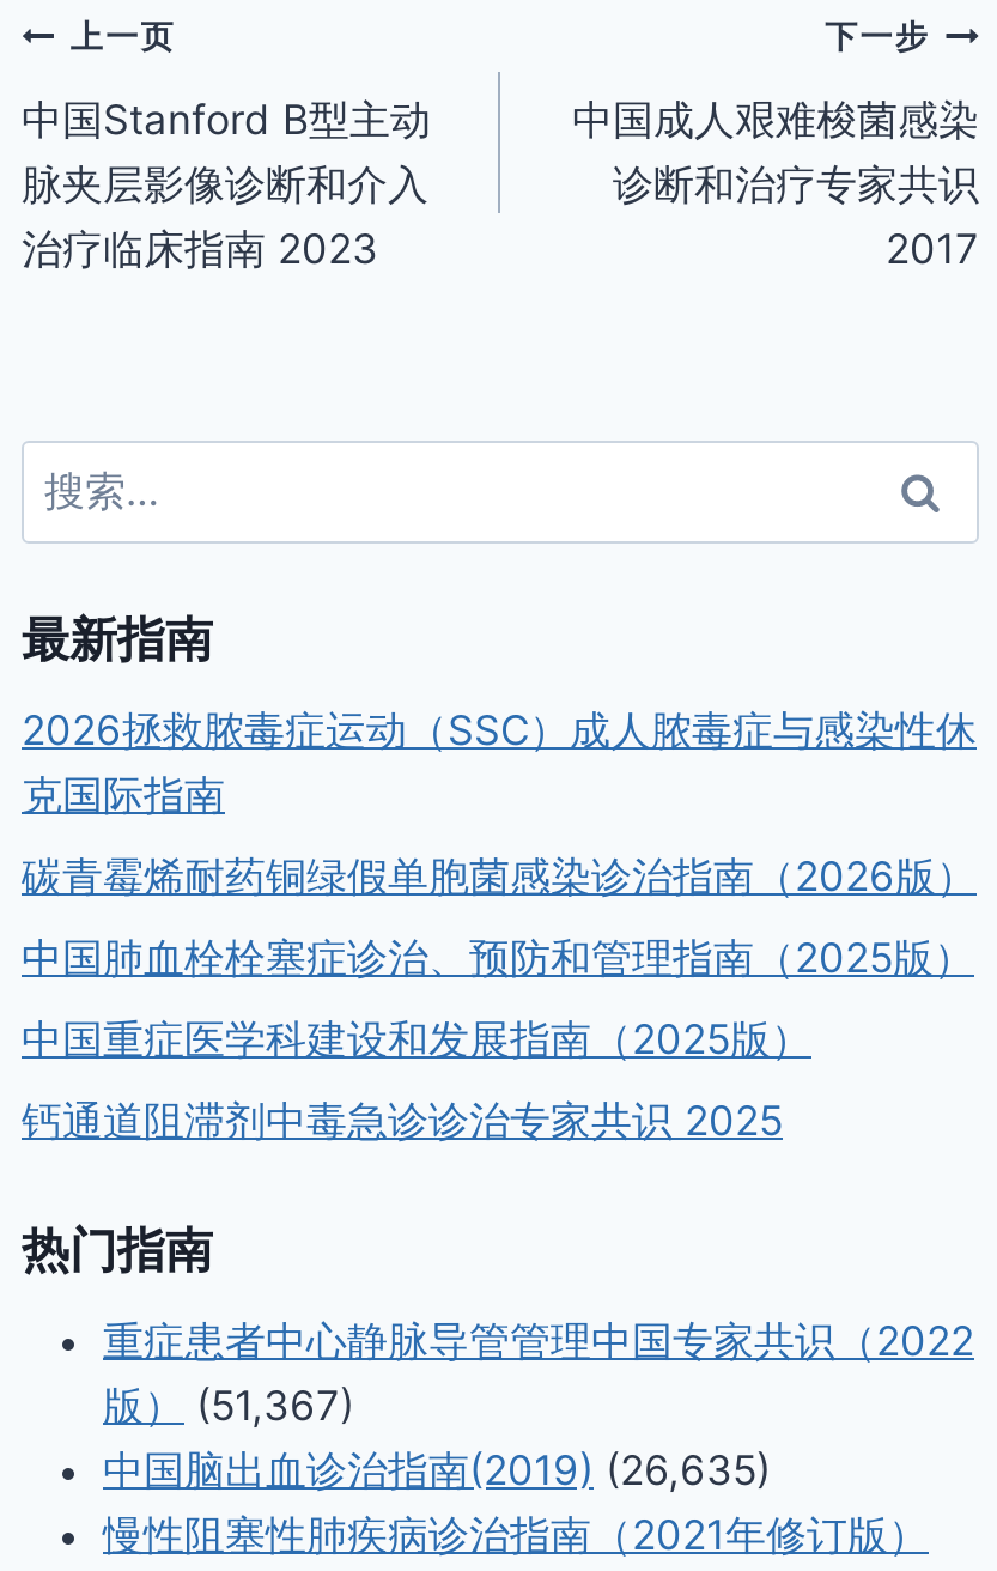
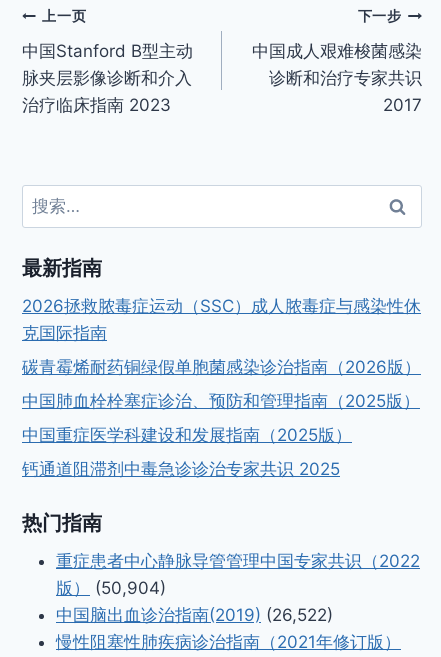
- 版） (51,367)
+ 版） (50,904)

- 中国脑出血诊治指南(2019) (26,635)
+ 中国脑出血诊治指南(2019) (26,522)
